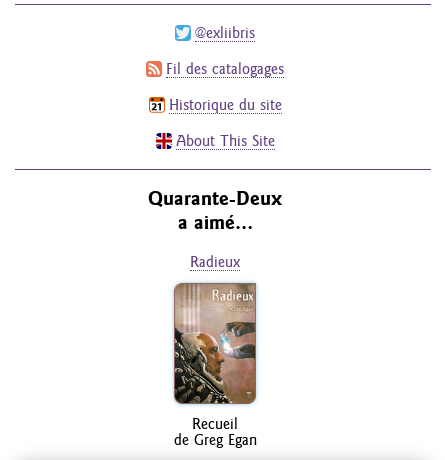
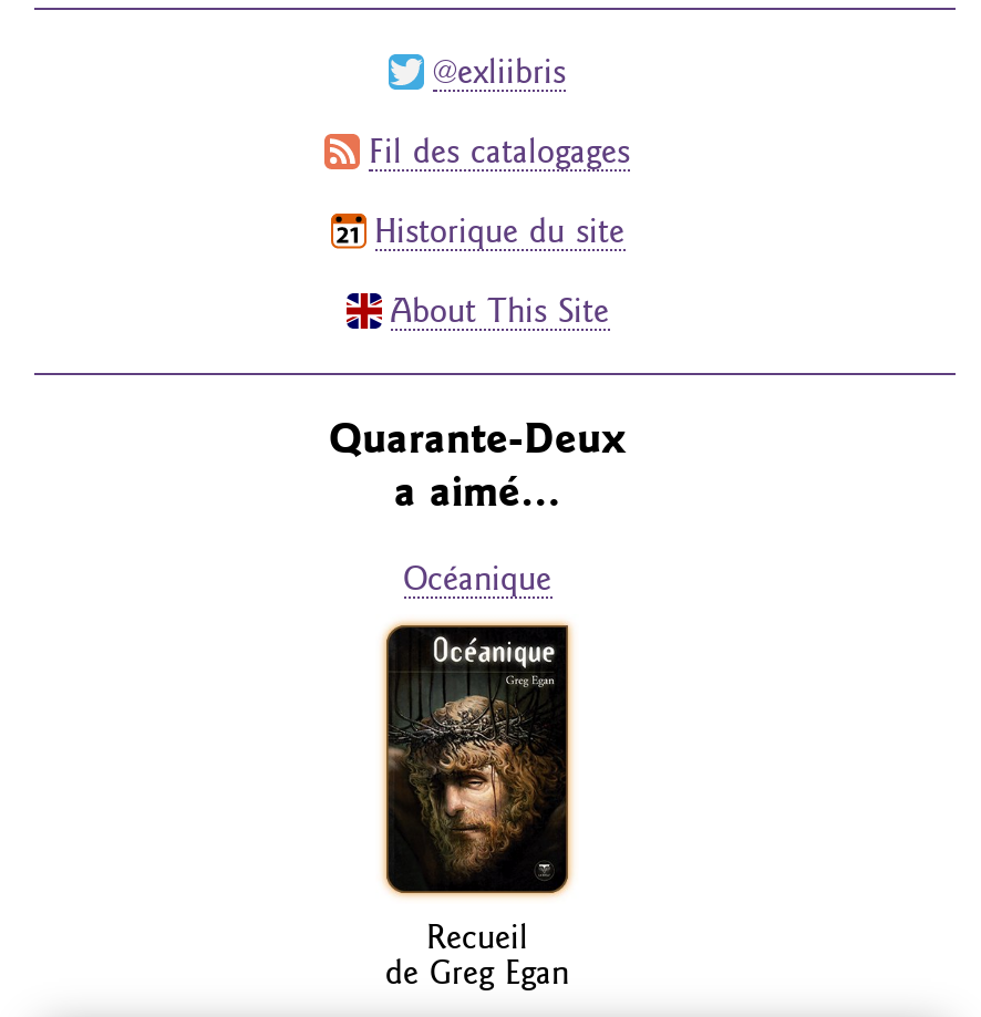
- Radieux
+ Océanique

- [image]
+ [image]
